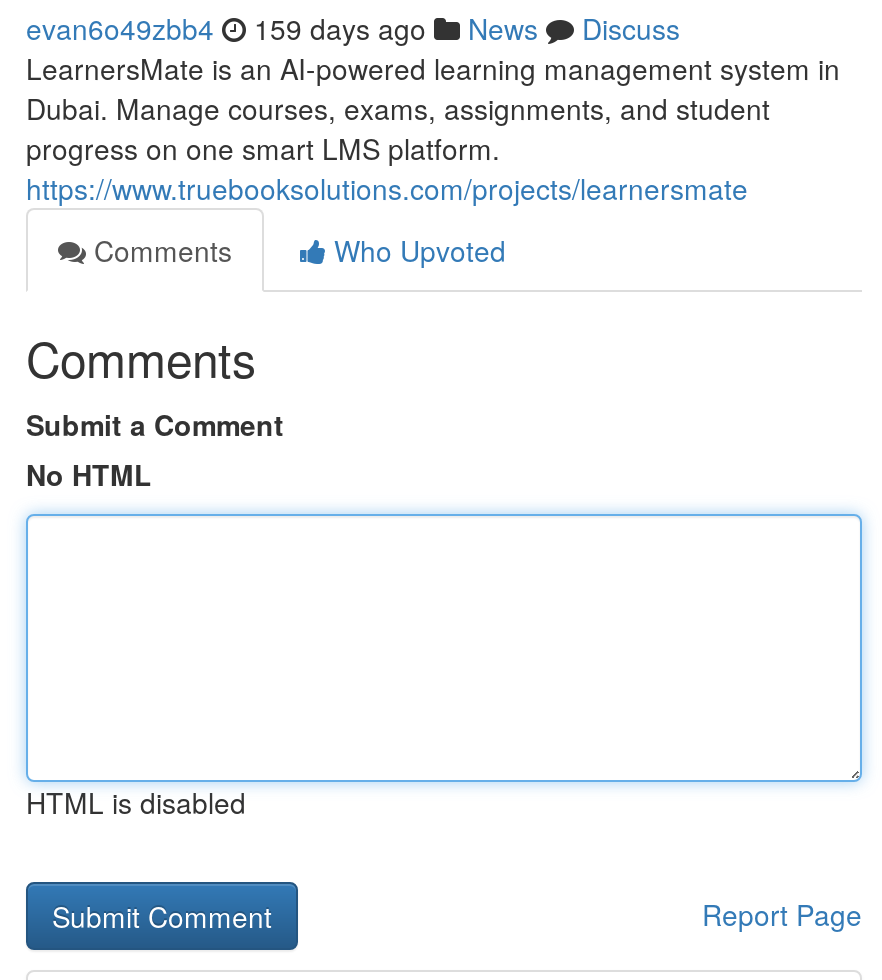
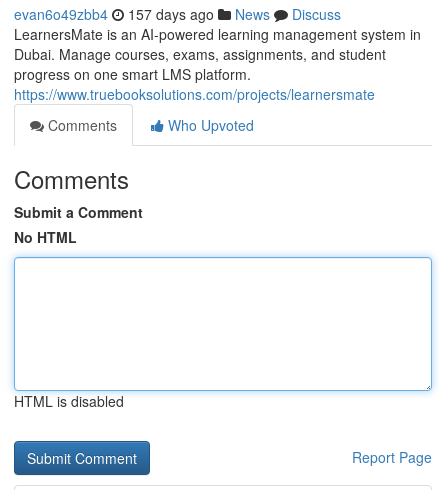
- evan6o49zbb4 159 days ago News Discuss
+ evan6o49zbb4 157 days ago News Discuss
